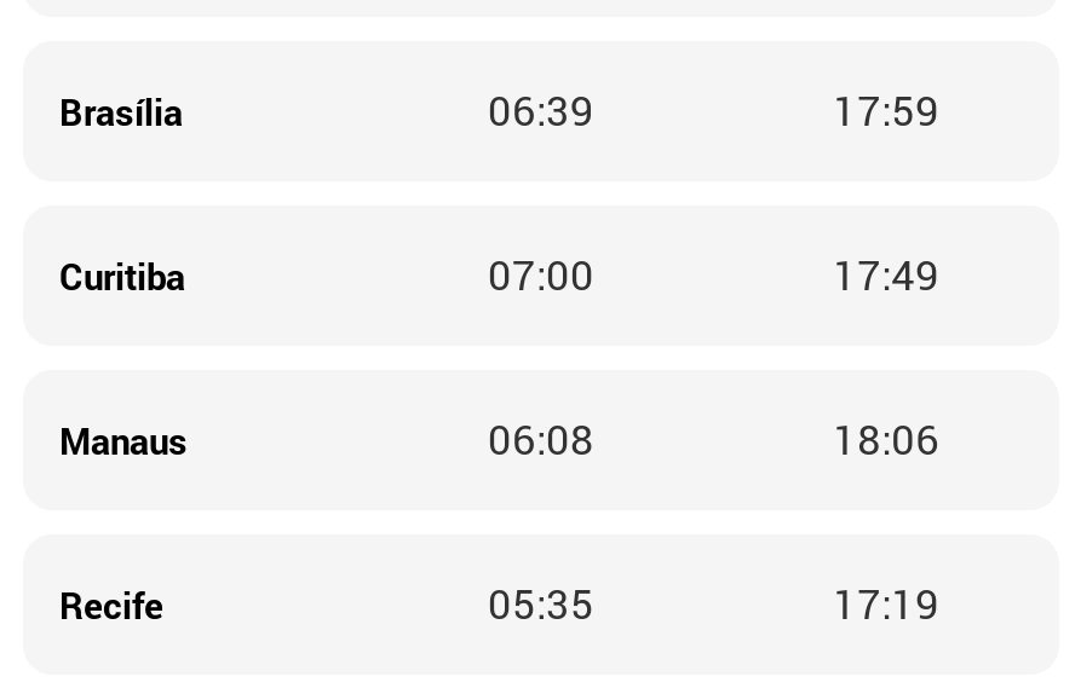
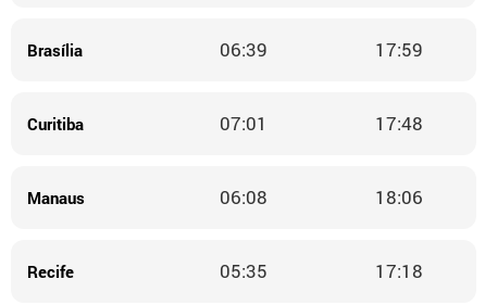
- 07:00
+ 07:01

- 17:49
+ 17:48

- 17:19
+ 17:18
